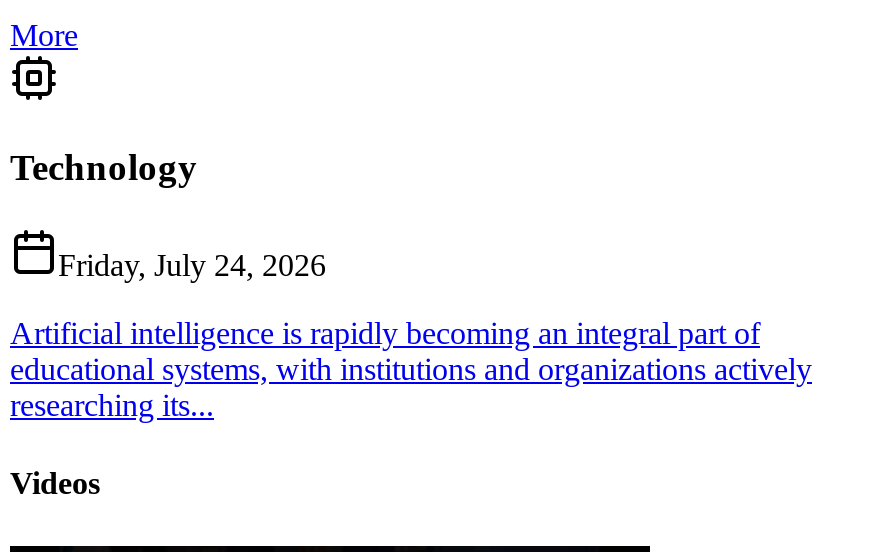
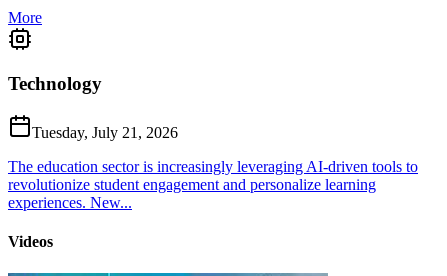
- Friday, July 24, 2026
+ Tuesday, July 21, 2026

- Artificial intelligence is rapidly becoming an integral part of
- educational systems, with institutions and organizations actively
- researching its...
+ The education sector is increasingly leveraging AI-driven tools to
+ revolutionize student engagement and personalize learning
+ experiences. New...
